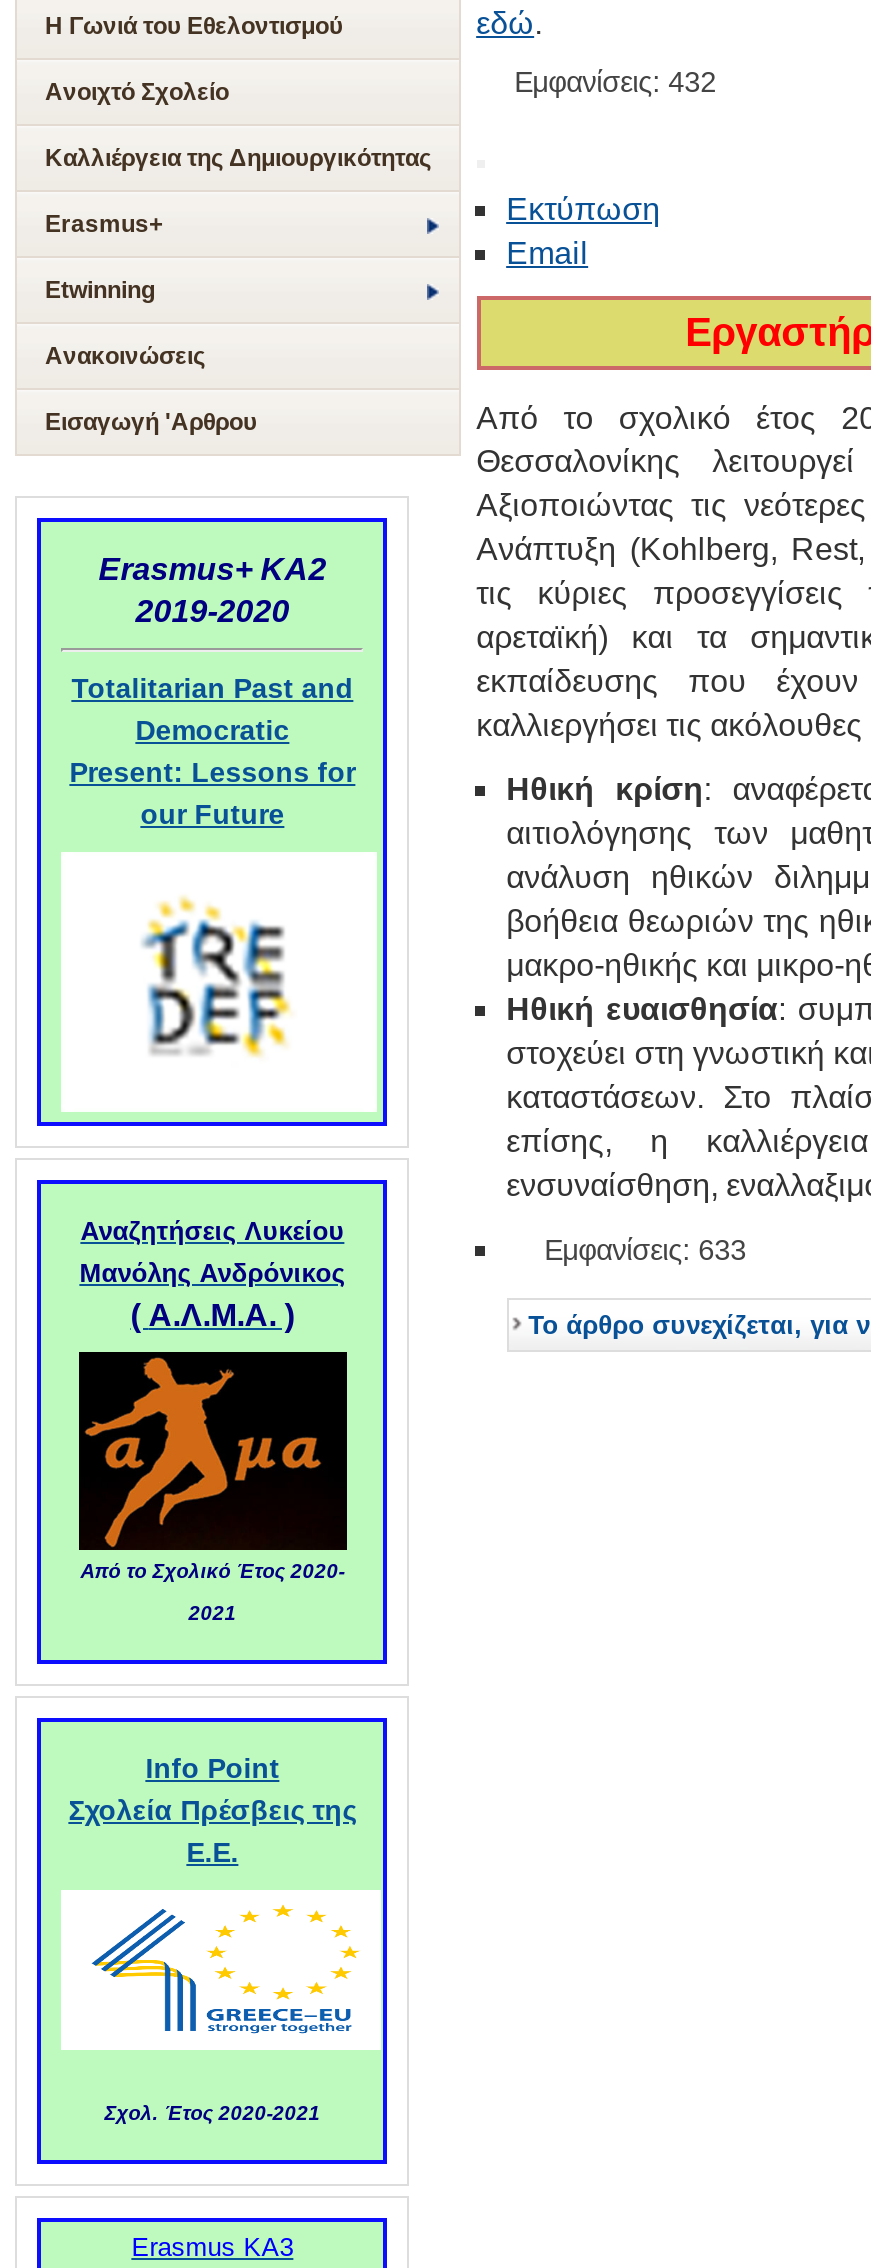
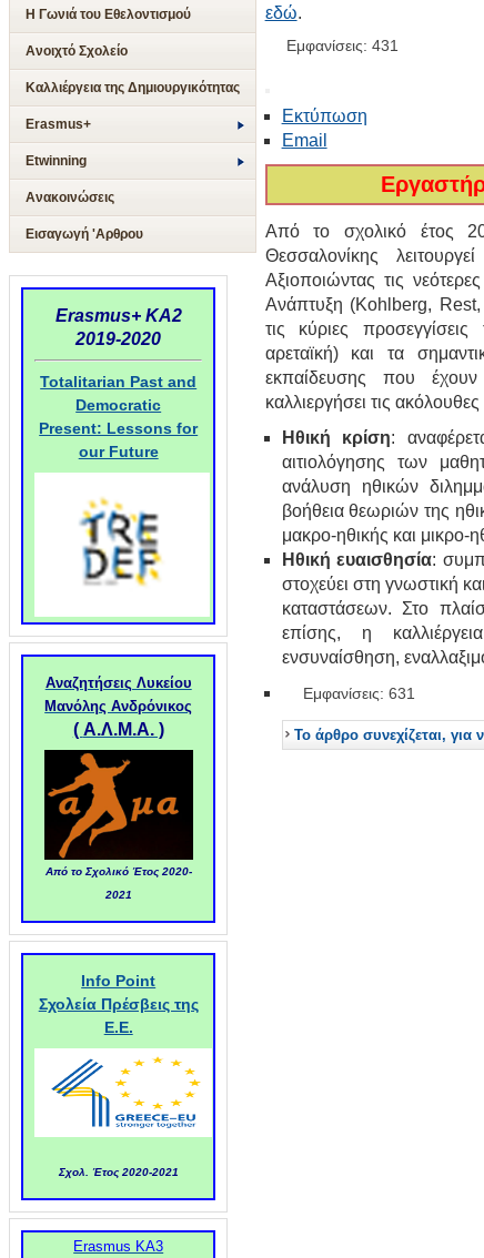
- Εμφανίσεις: 432
+ Εμφανίσεις: 431

- Εμφανίσεις: 633
+ Εμφανίσεις: 631
